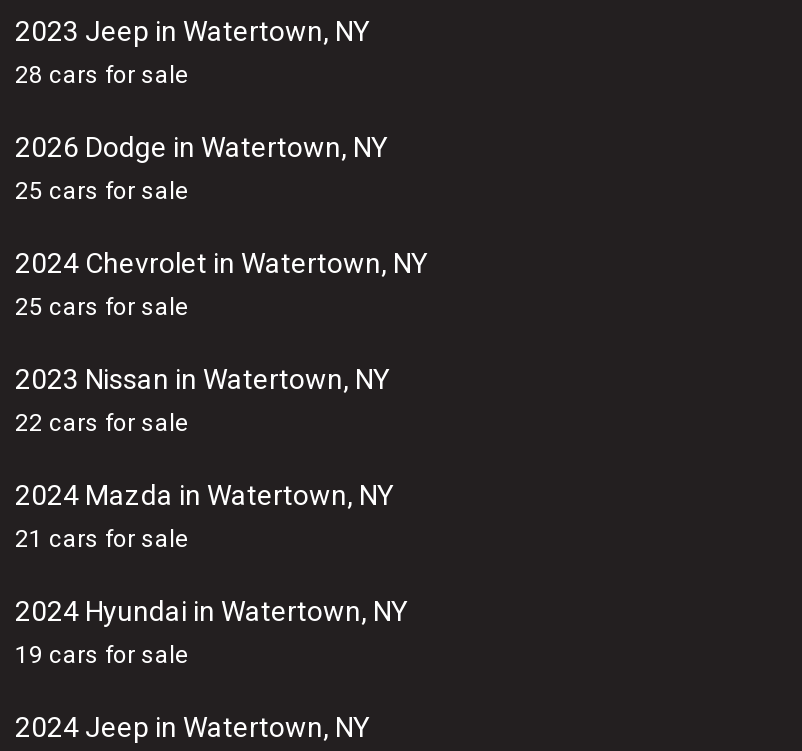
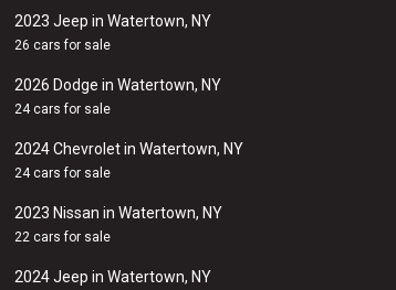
- 28 cars for sale
+ 26 cars for sale

- 25 cars for sale
+ 24 cars for sale

- 25 cars for sale
+ 24 cars for sale

- 2024 Mazda in Watertown, NY
- 21 cars for sale
- 2024 Hyundai in Watertown, NY
- 19 cars for sale
